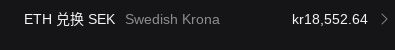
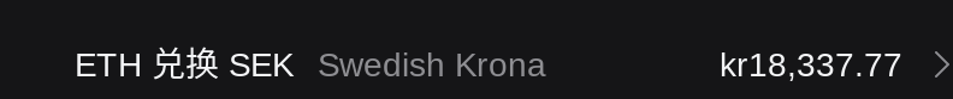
- kr18,552.64
+ kr18,337.77
